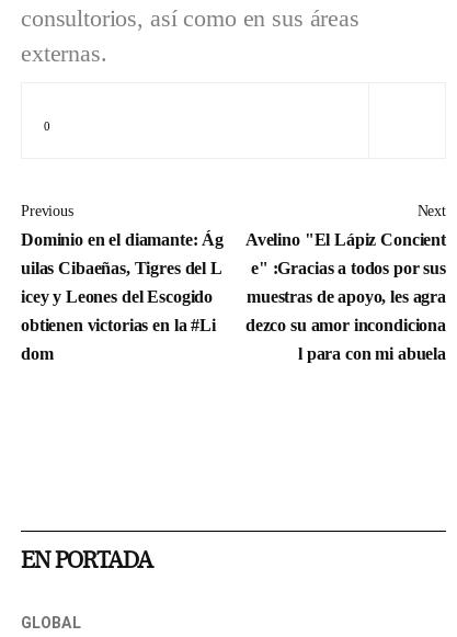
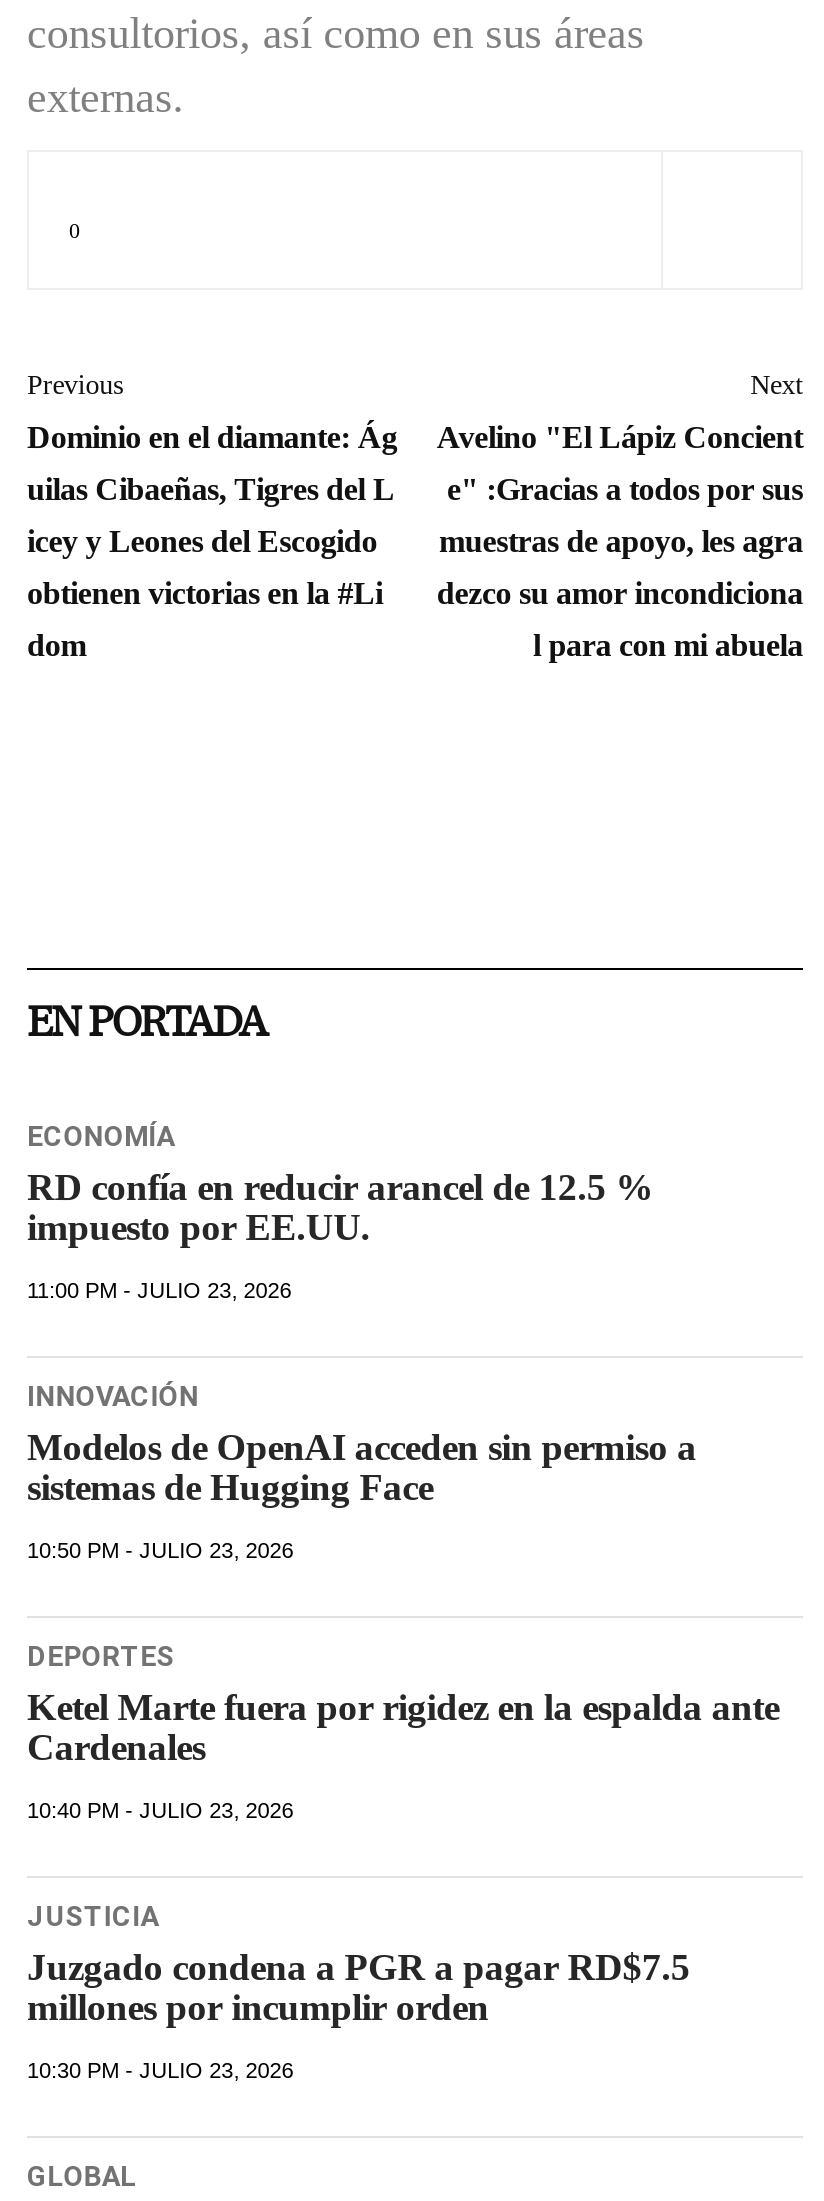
+ ECONOMÍA
+ RD confía en reducir arancel de 12.5 %
+ impuesto por EE.UU.
+ 11:00 PM - JULIO 23, 2026
+ INNOVACIÓN
+ Modelos de OpenAI acceden sin permiso a
+ sistemas de Hugging Face
+ 10:50 PM - JULIO 23, 2026
+ DEPORTES
+ Ketel Marte fuera por rigidez en la espalda ante
+ Cardenales
+ 10:40 PM - JULIO 23, 2026
+ JUSTICIA
+ Juzgado condena a PGR a pagar RD$7.5
+ millones por incumplir orden
+ 10:30 PM - JULIO 23, 2026
